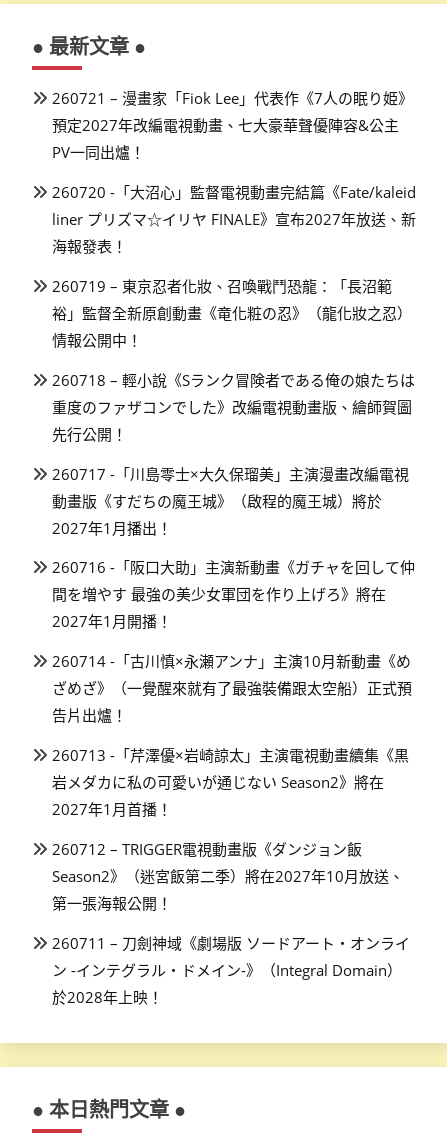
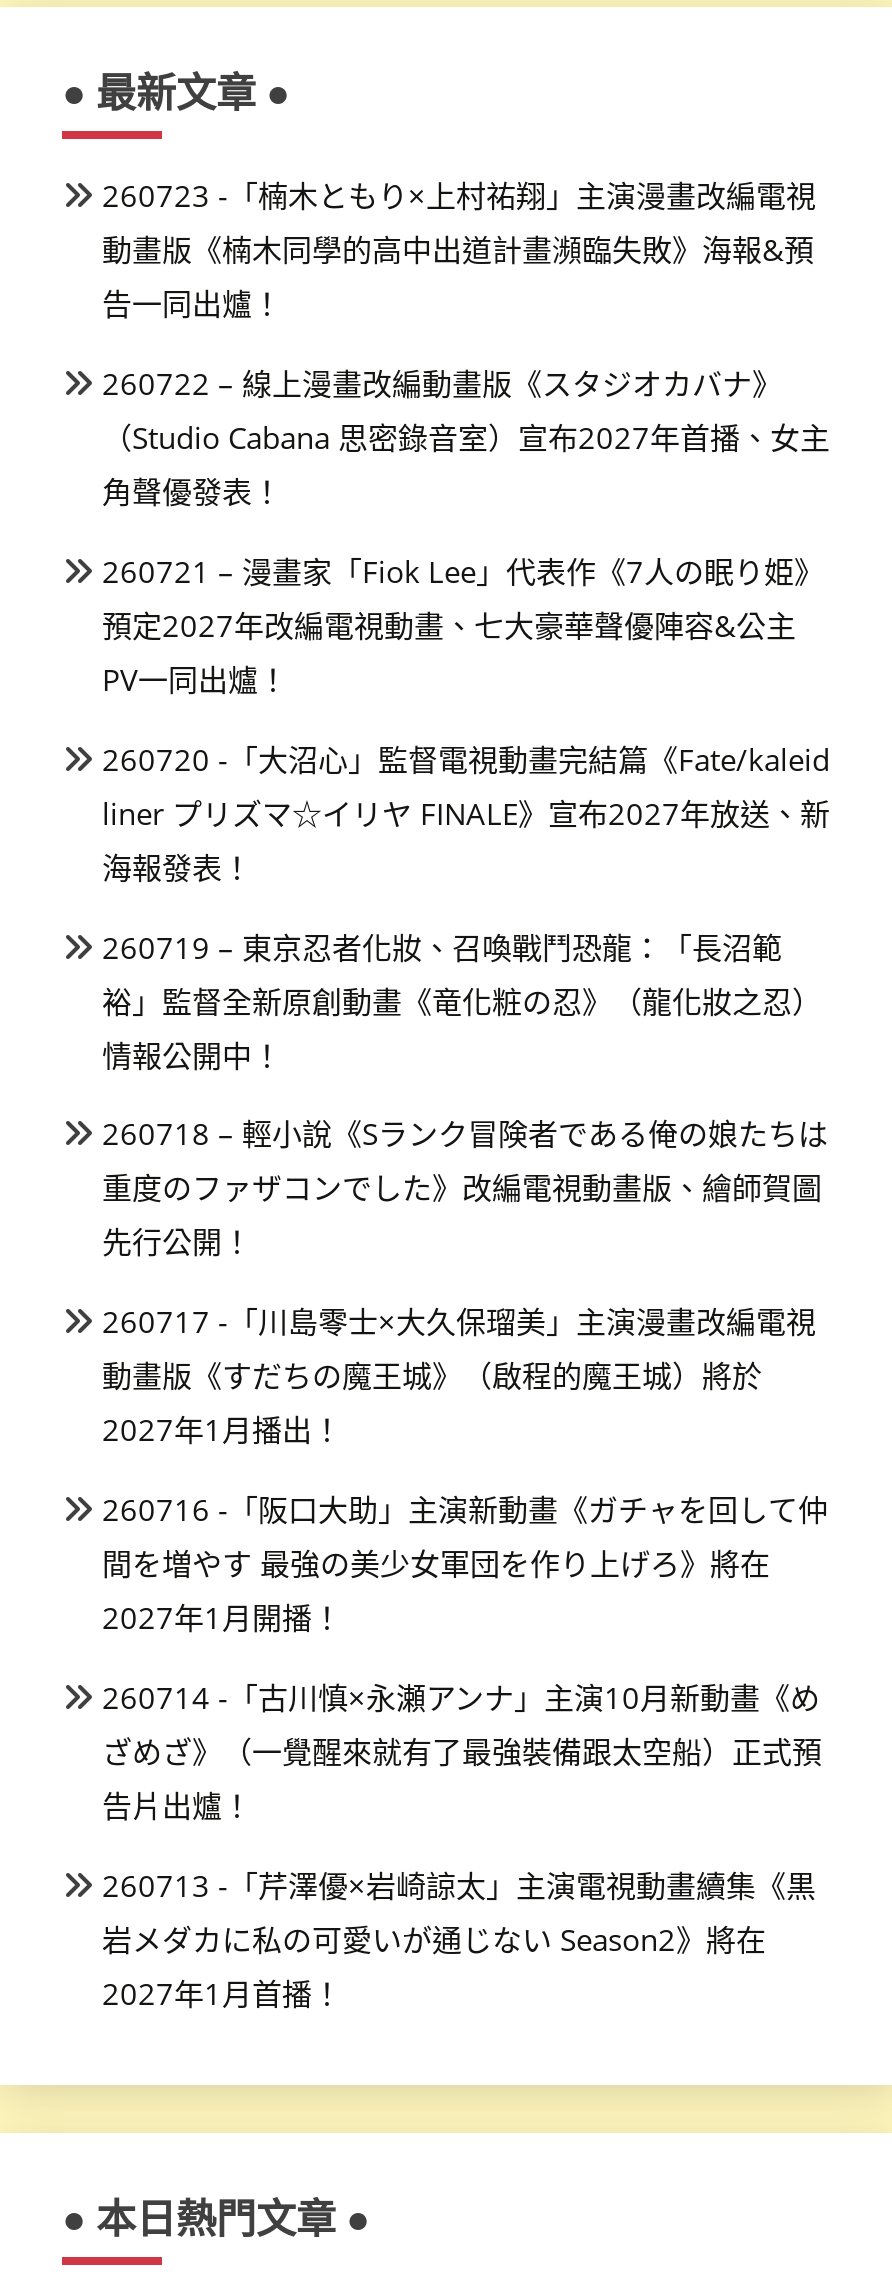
+ 260723 -「楠木ともり×上村祐翔」主演漫畫改編電視
+ 動畫版《楠木同學的高中出道計畫瀕臨失敗》海報&預
+ 告一同出爐！
+ 260722 – 線上漫畫改編動畫版《スタジオカバナ》
+ （Studio Cabana 思密錄音室）宣布2027年首播、女主
+ 角聲優發表！

moved down: 260721 – 漫畫家「Fiok Lee」代表作《7人の眠り姫》 | 預定2027年改編電視動畫、七大豪華聲優陣容&公主 | PV一同出爐！ | ... | 岩メダカに私の可愛いが通じない Season2》將在 | 2027年1月首播！

- 260712 – TRIGGER電視動畫版《ダンジョン飯
- Season2》（迷宮飯第二季）將在2027年10月放送、
- 第一張海報公開！
- 260711 – 刀劍神域《劇場版 ソードアート・オンライ
- ン -インテグラル・ドメイン-》（Integral Domain）
- 於2028年上映！
